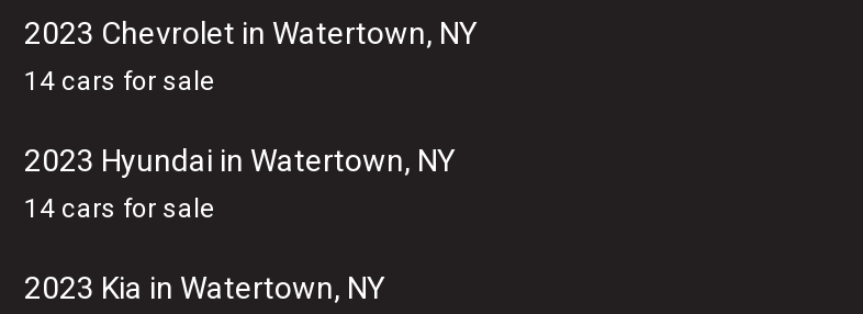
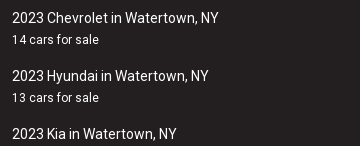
- 14 cars for sale
+ 13 cars for sale
